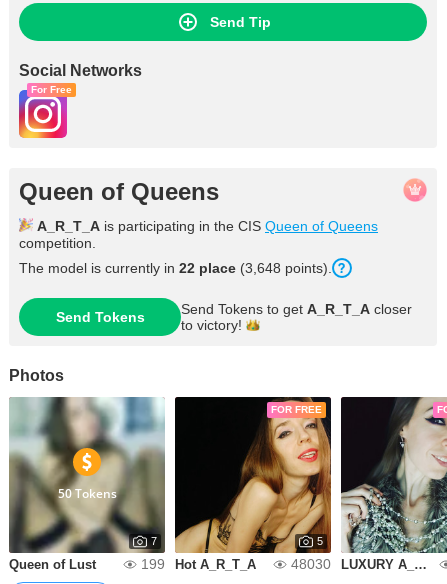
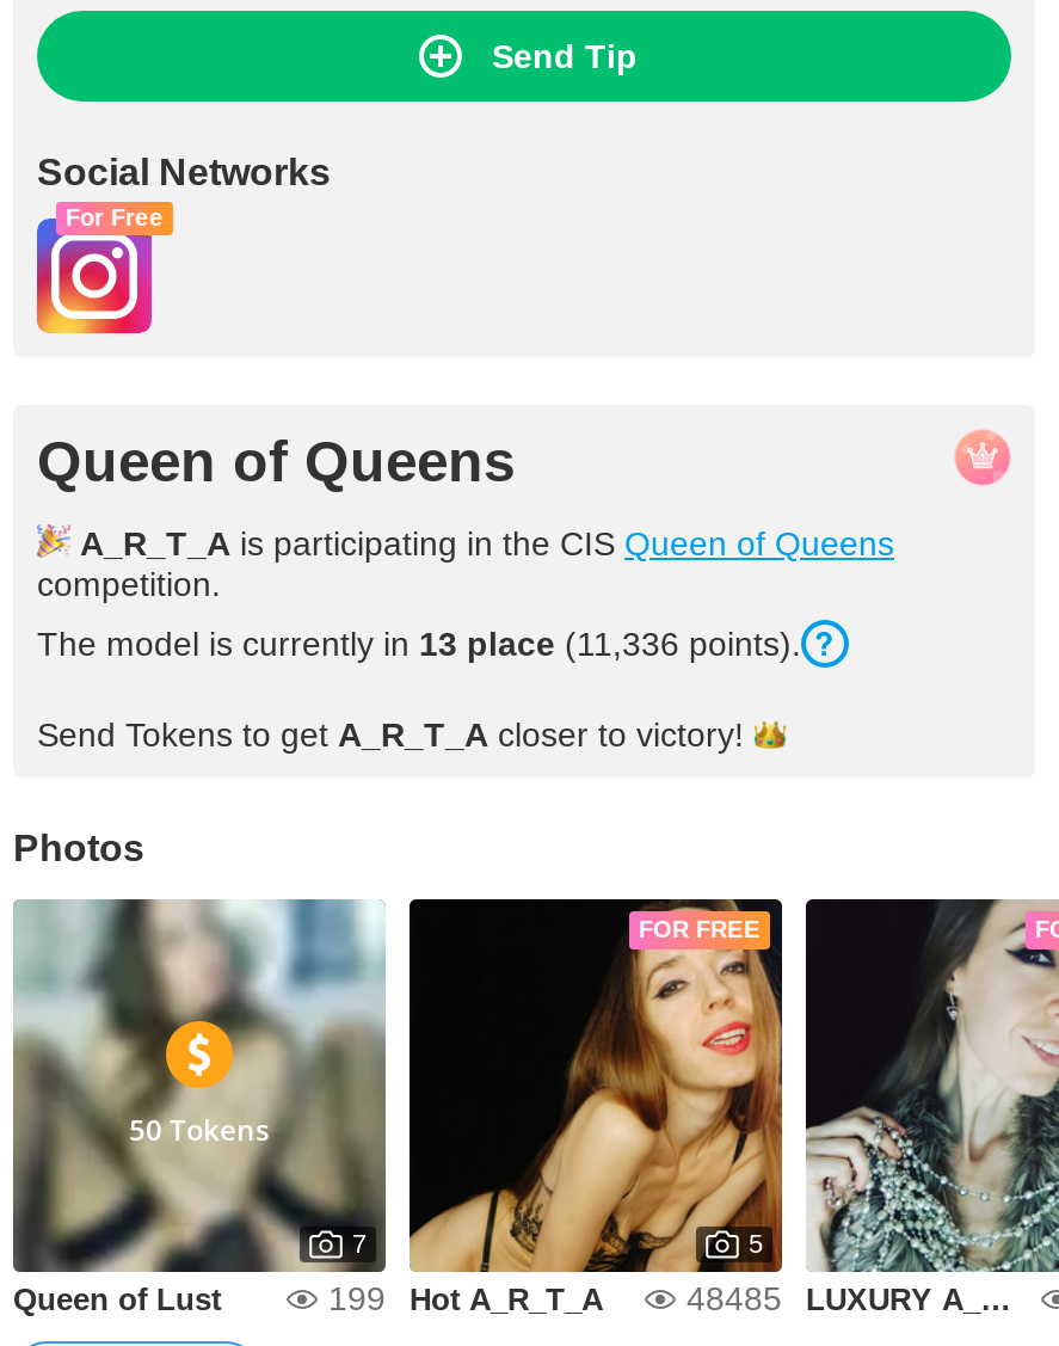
- The model is currently in 22 place (3,648 points).
+ The model is currently in 13 place (11,336 points).

- Send Tokens
- Send Tokens to get A_R_T_A closer
- to victory!
+ Send Tokens to get A_R_T_A closer to victory!

- 48030
+ 48485
